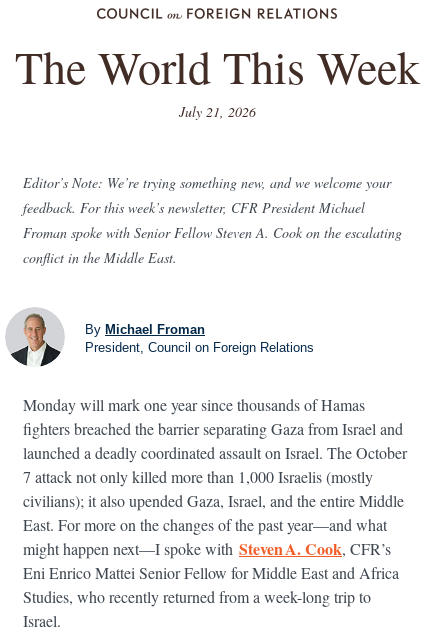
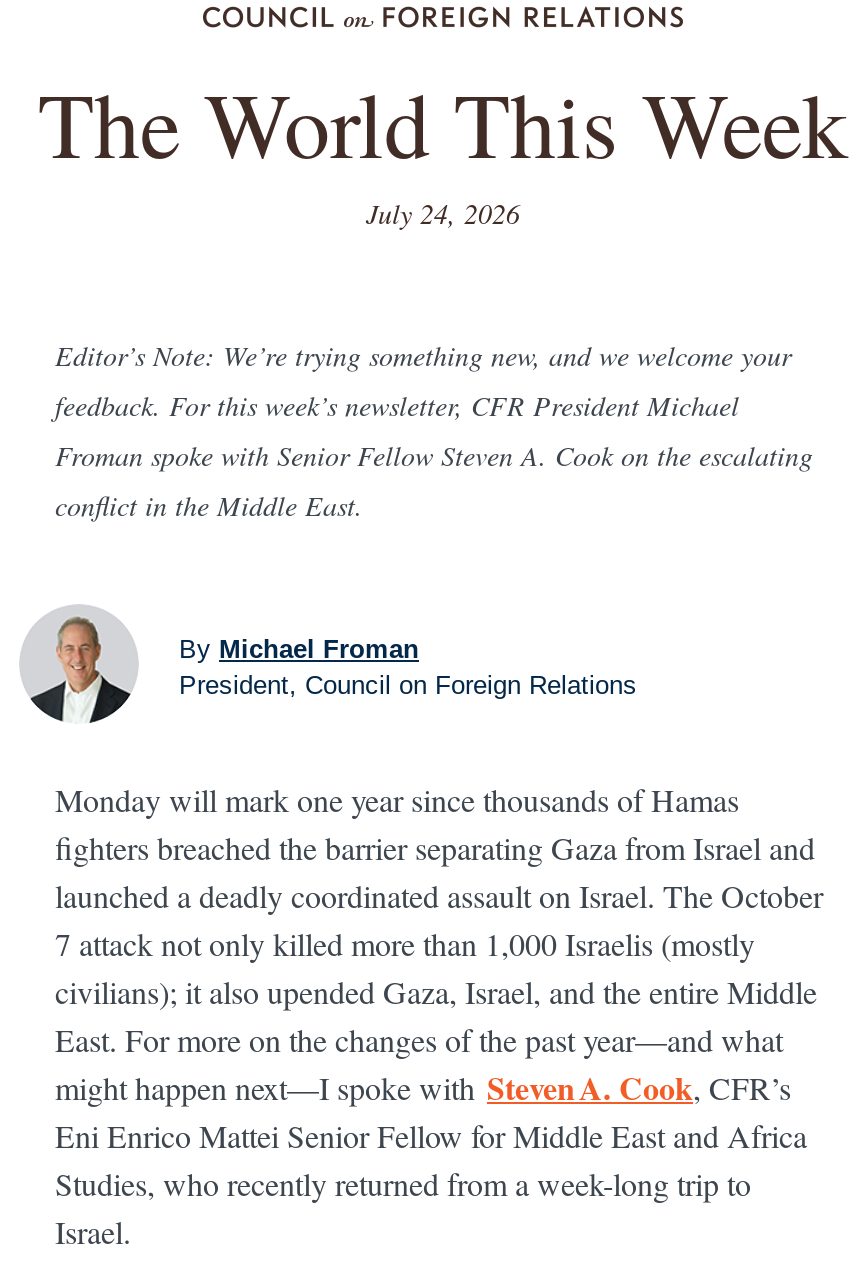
- July 21, 2026
+ July 24, 2026
